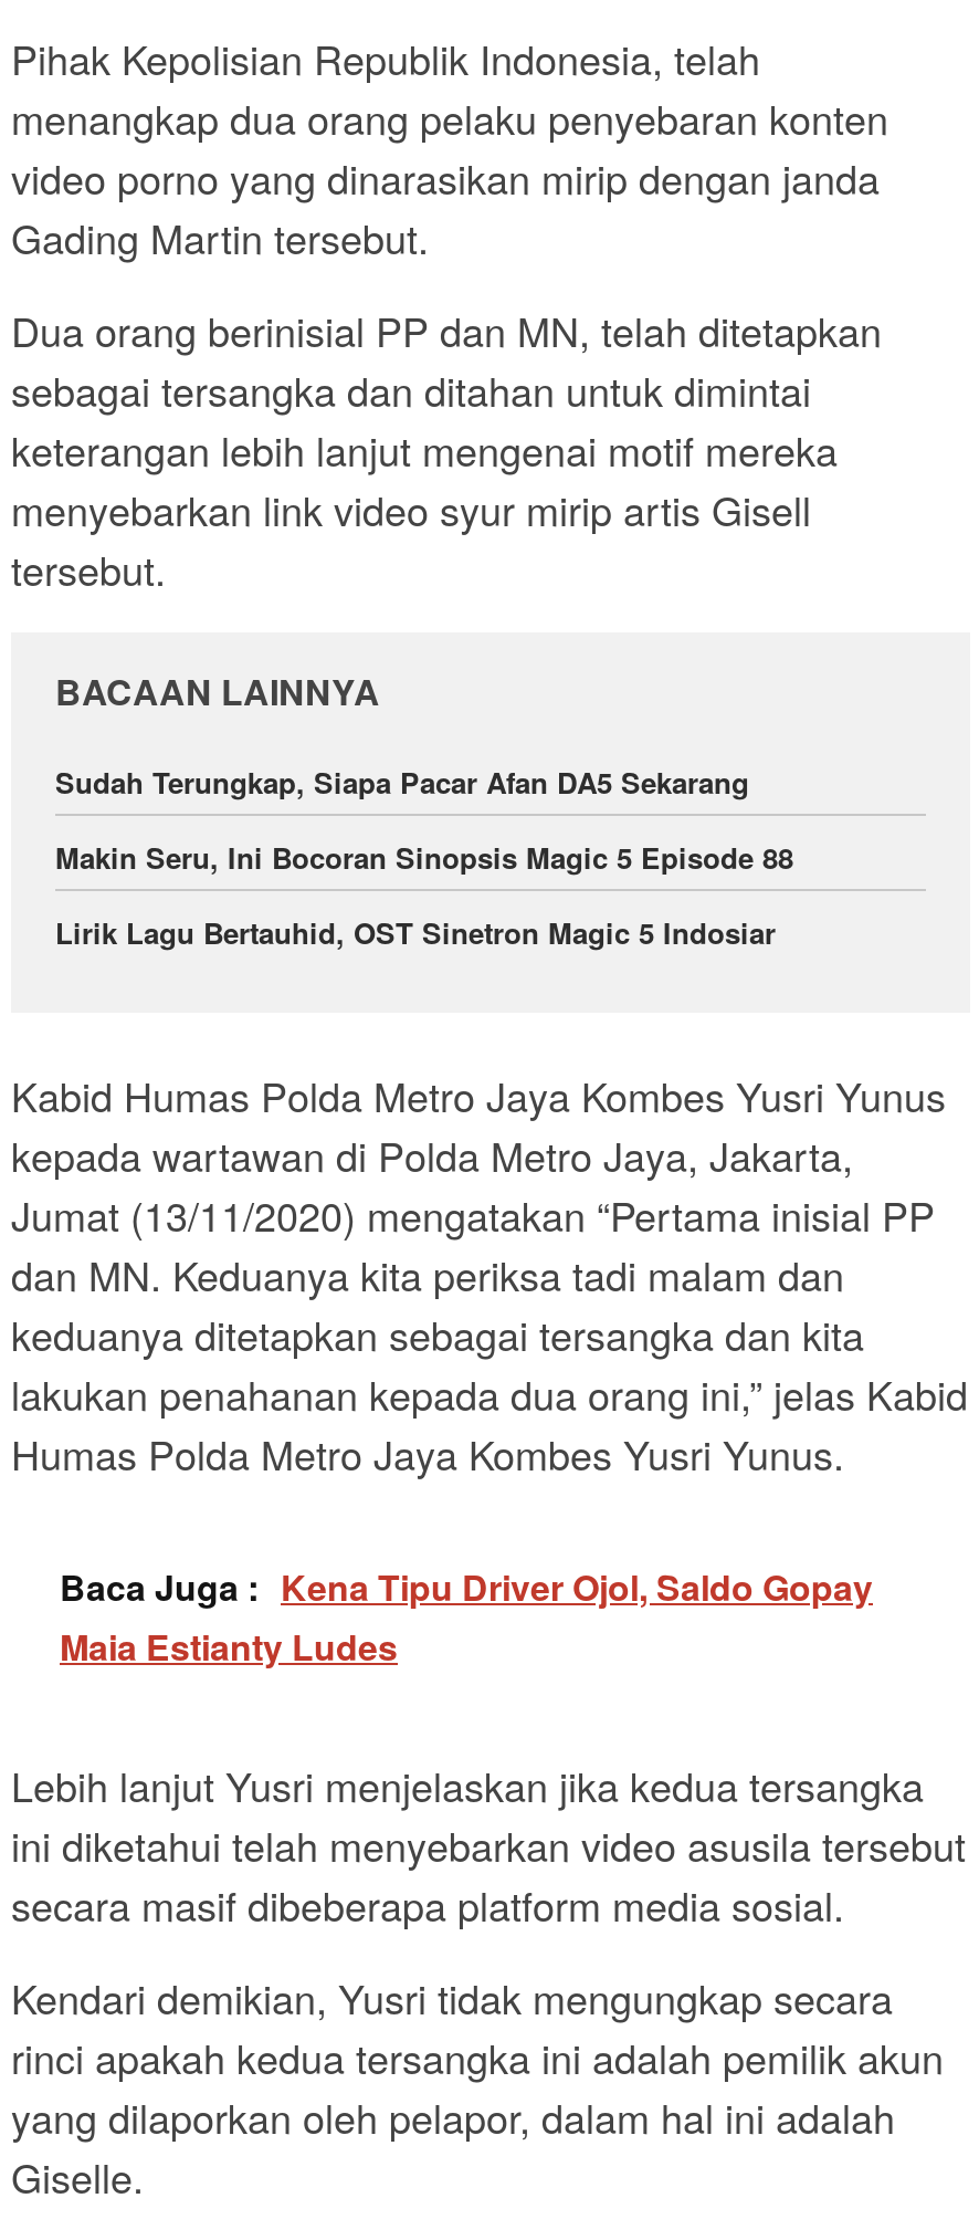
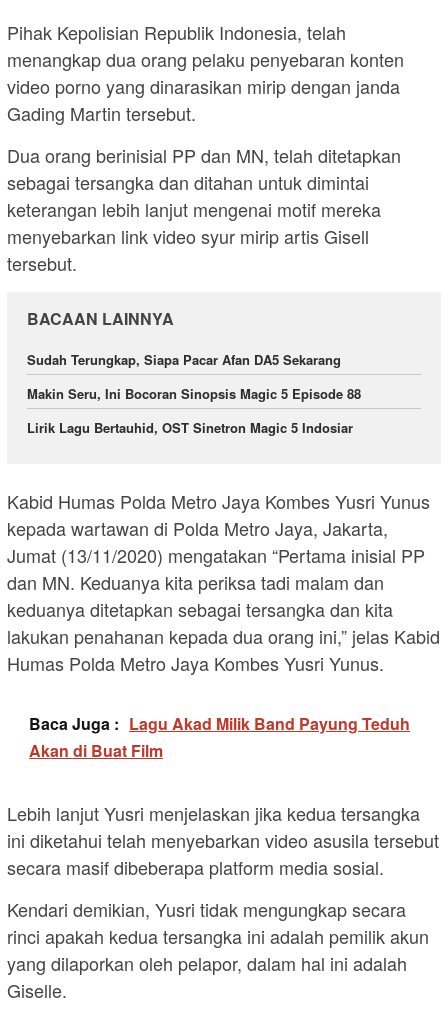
- Baca Juga : Kena Tipu Driver Ojol, Saldo Gopay
- Maia Estianty Ludes
+ Baca Juga : Lagu Akad Milik Band Payung Teduh
+ Akan di Buat Film
